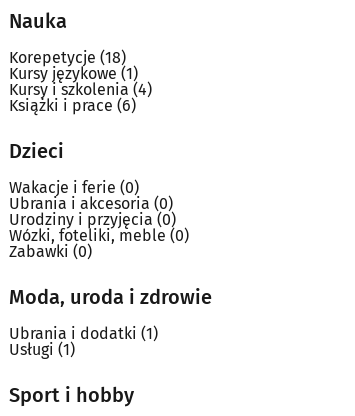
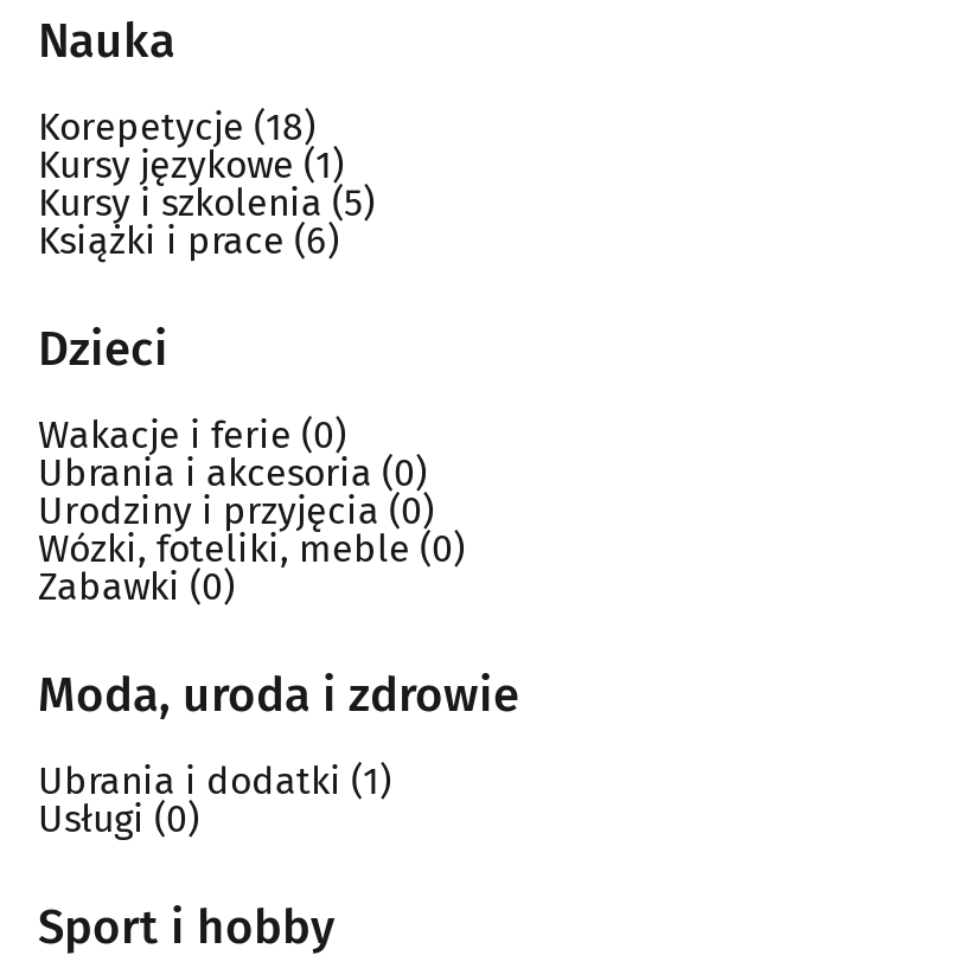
- Kursy i szkolenia (4)
+ Kursy i szkolenia (5)

- Usługi (1)
+ Usługi (0)
